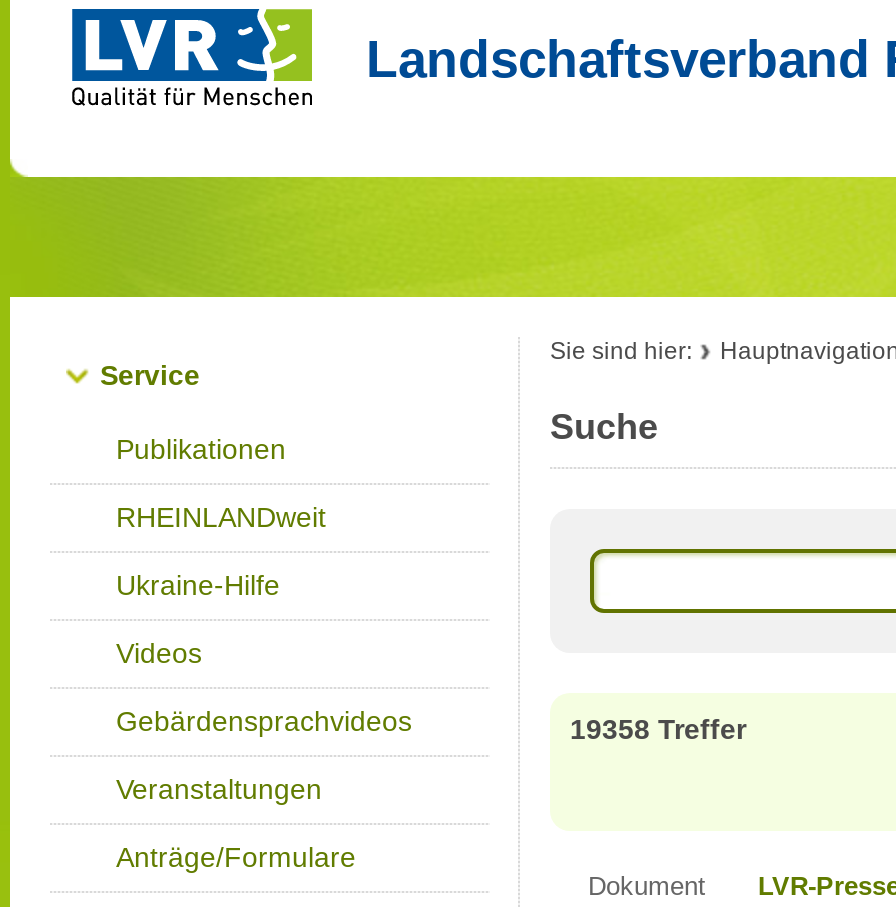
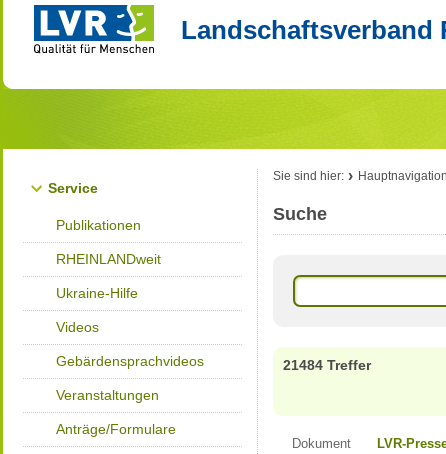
- 19358 Treffer
+ 21484 Treffer
